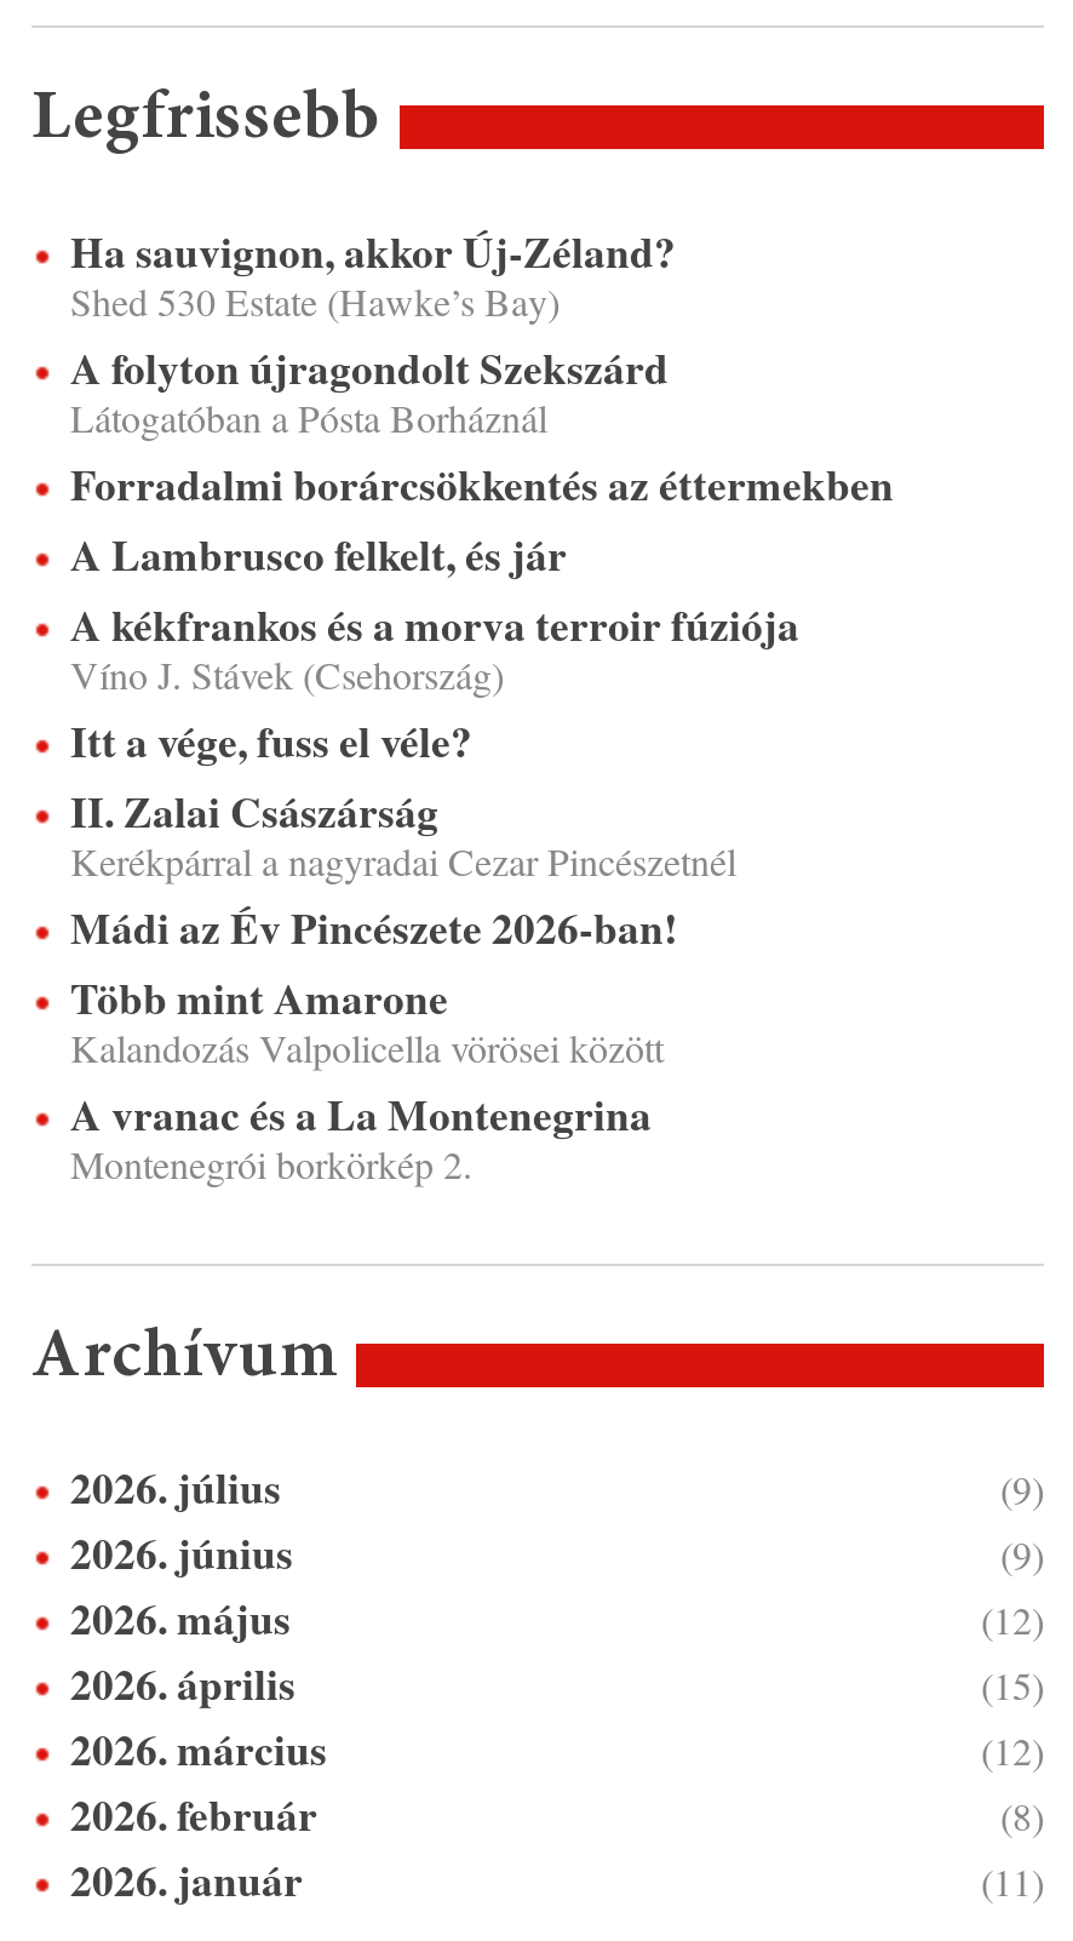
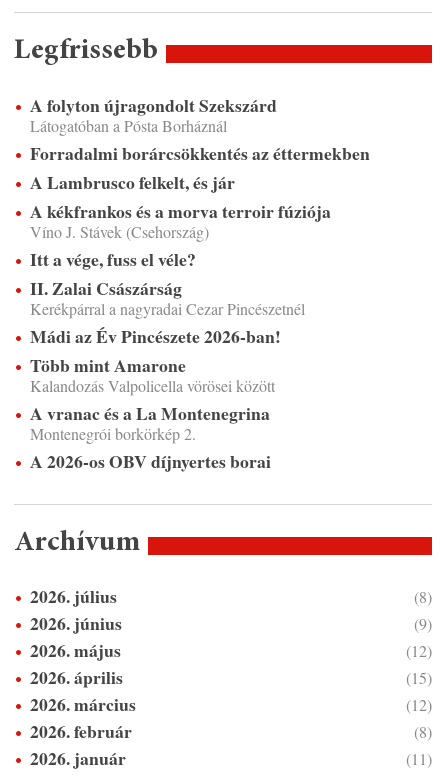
- Ha sauvignon, akkor Új-Zéland?
- Shed 530 Estate (Hawke’s Bay)

moved up: A folyton újragondolt Szekszárd | Látogatóban a Pósta Borháznál | Forradalmi borárcsökkentés az éttermekben | ... | A vranac és a La Montenegrina | Montenegrói borkörkép 2.

+ A 2026-os OBV díjnyertes borai

- (9)
+ (8)
